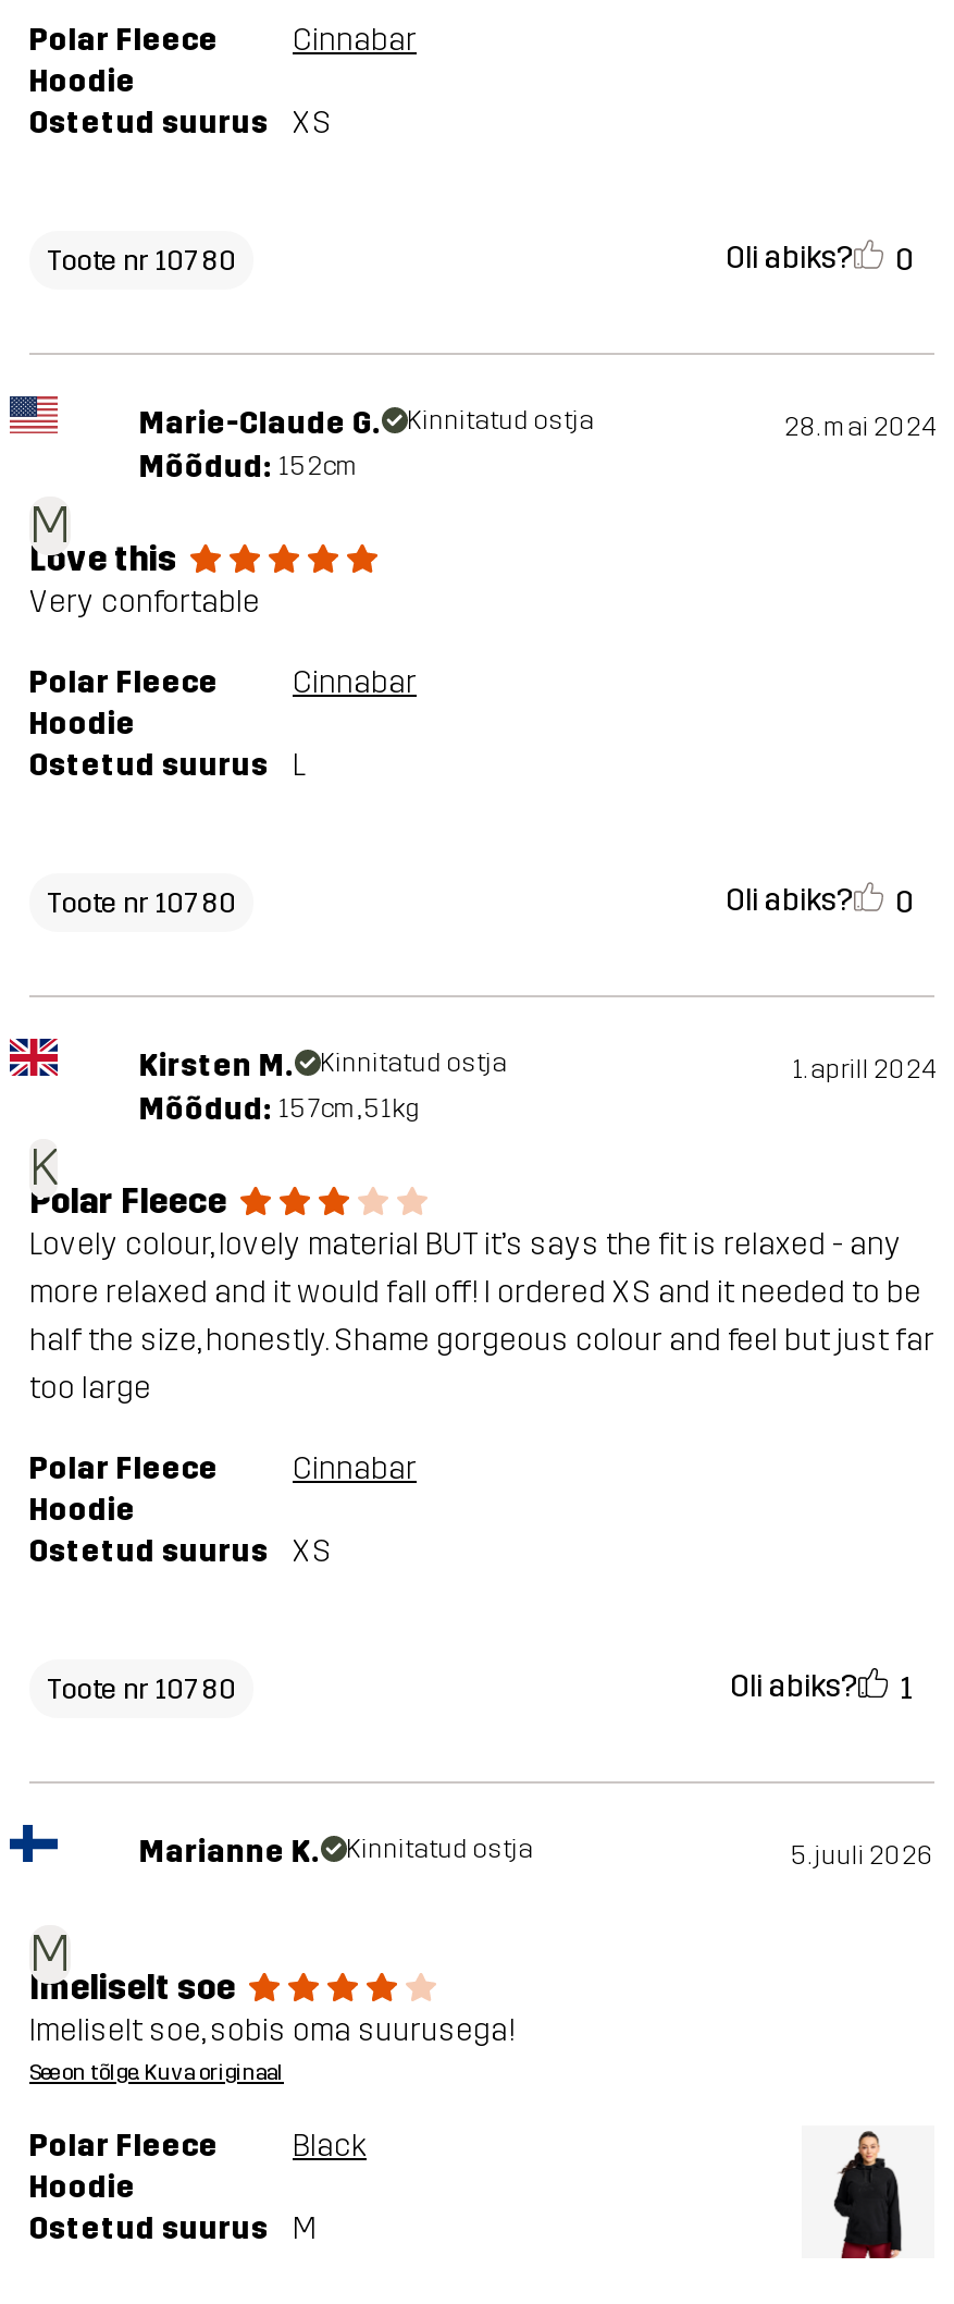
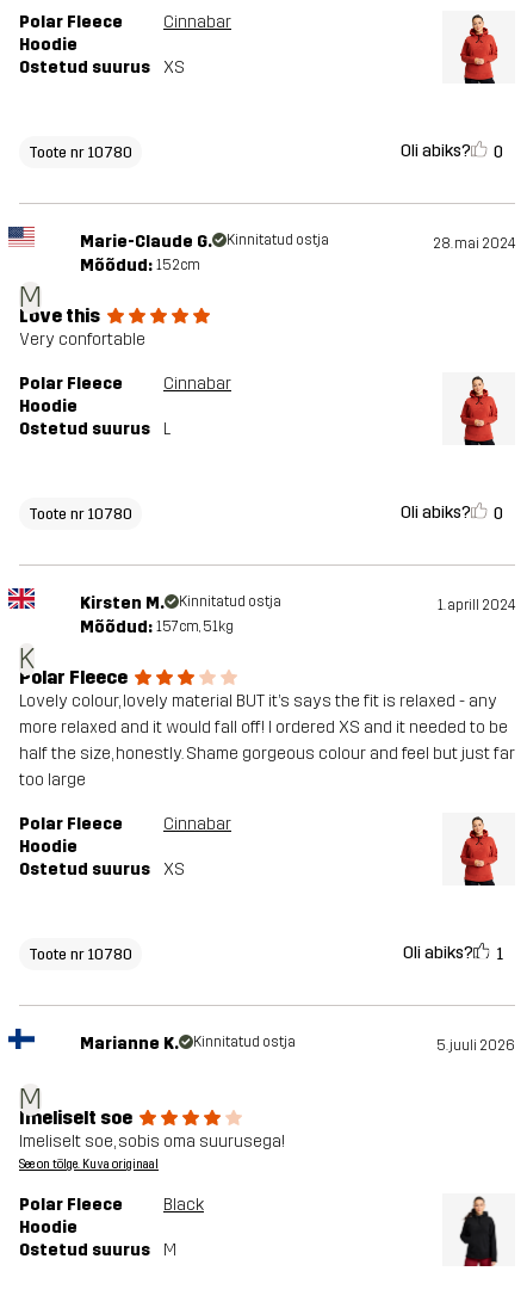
+ [image]

+ [image]

+ [image]
